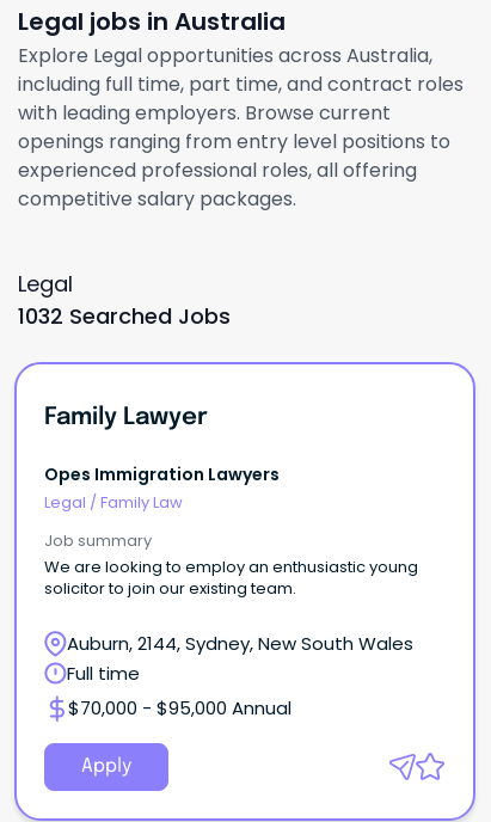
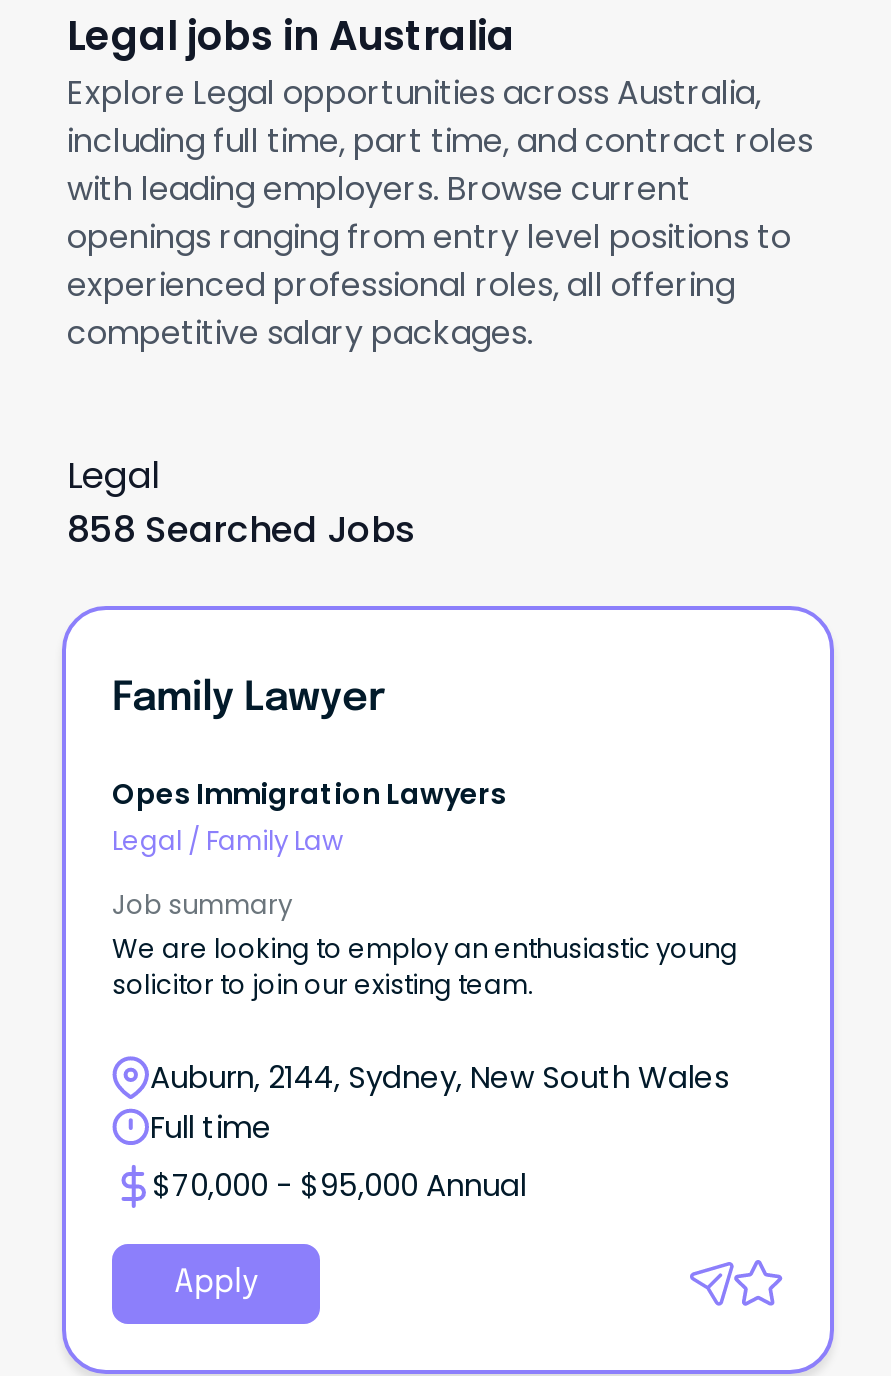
- 1032 Searched Jobs
+ 858 Searched Jobs
